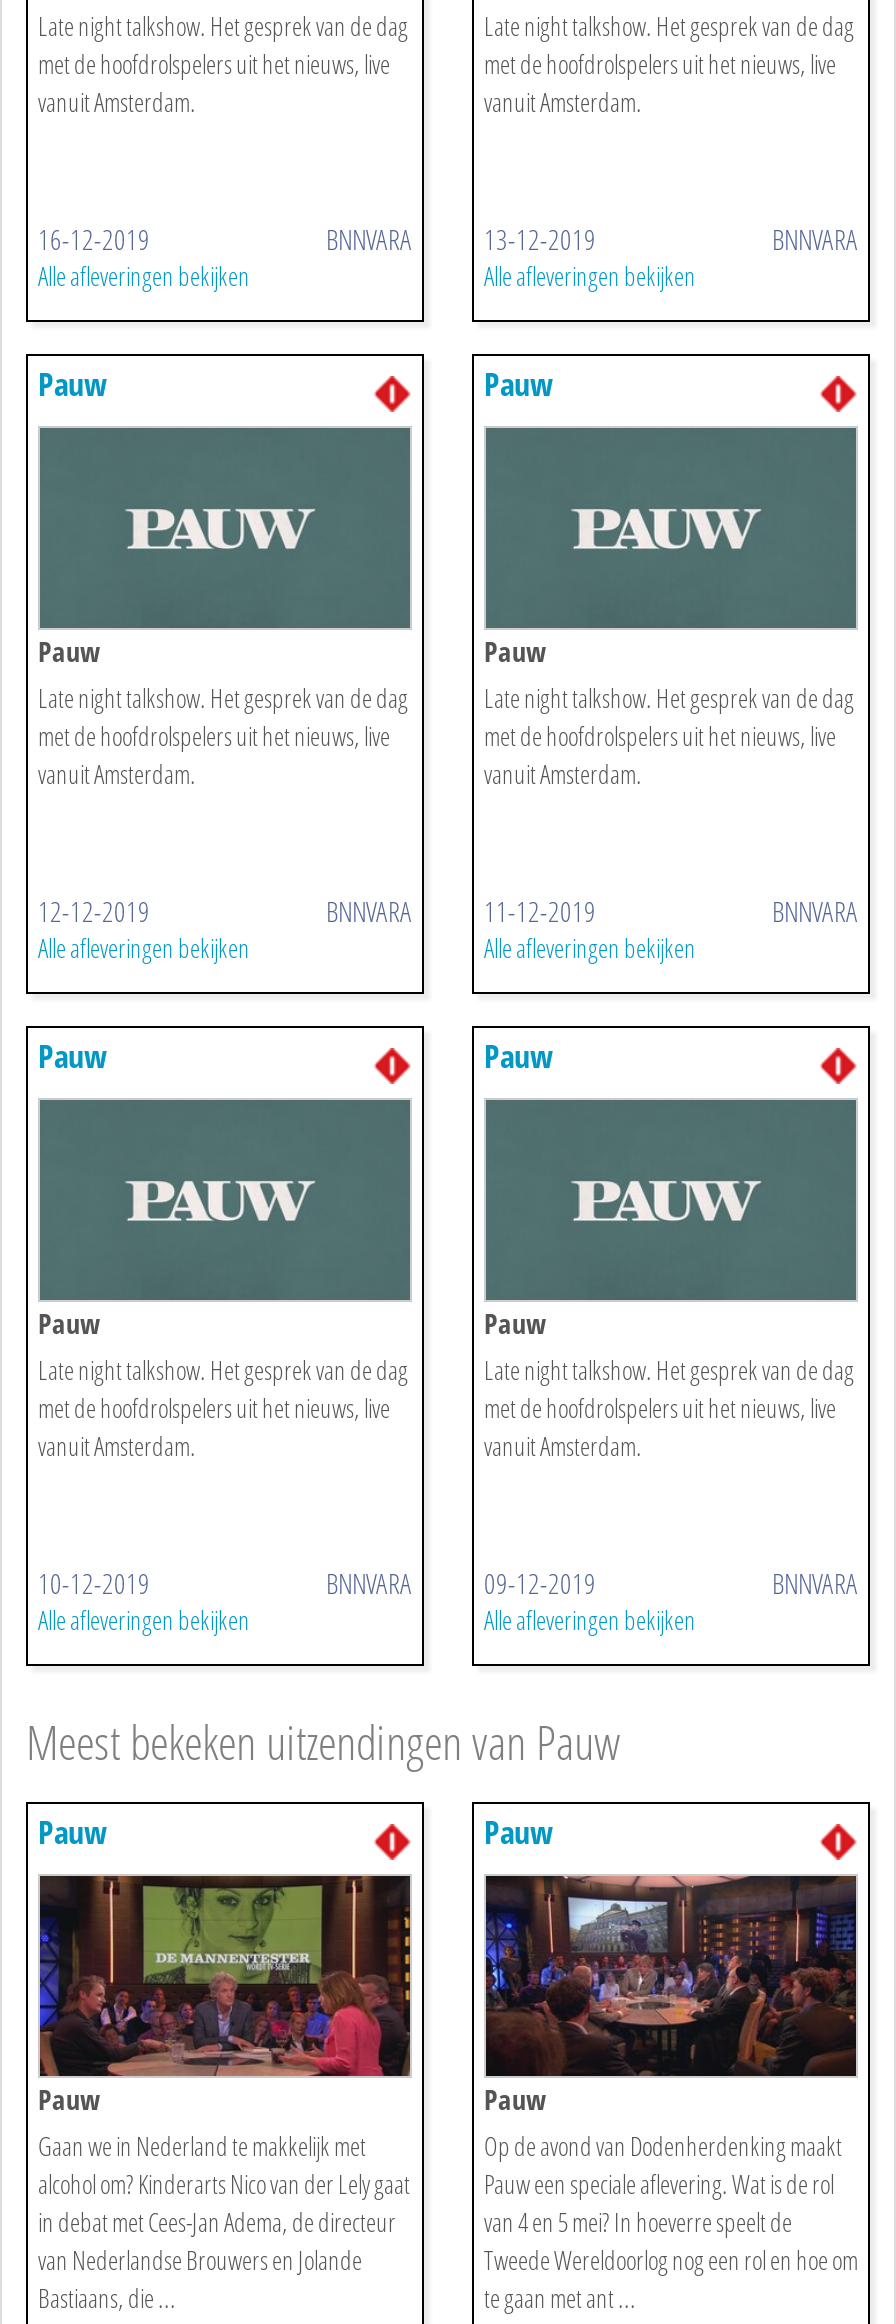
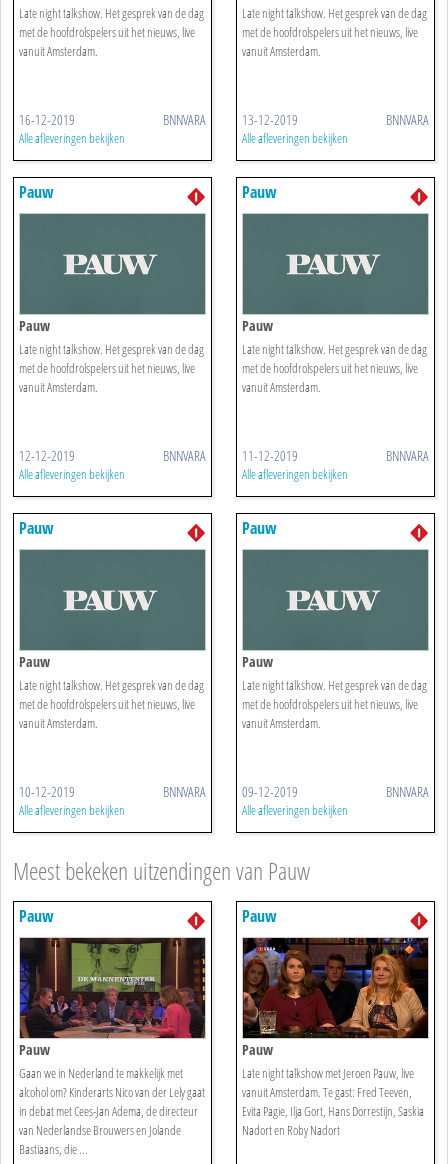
- [image]
- Op de avond van Dodenherdenking maakt
- Pauw een speciale aflevering. Wat is de rol
- van 4 en 5 mei? In hoeverre speelt de
- Tweede Wereldoorlog nog een rol en hoe om
- te gaan met ant ...
+ [image]
+ Late night talkshow met Jeroen Pauw, live
+ vanuit Amsterdam. Te gast: Fred Teeven,
+ Evita Pagie, Ilja Gort, Hans Dorrestijn, Saskia
+ Nadort en Roby Nadort
